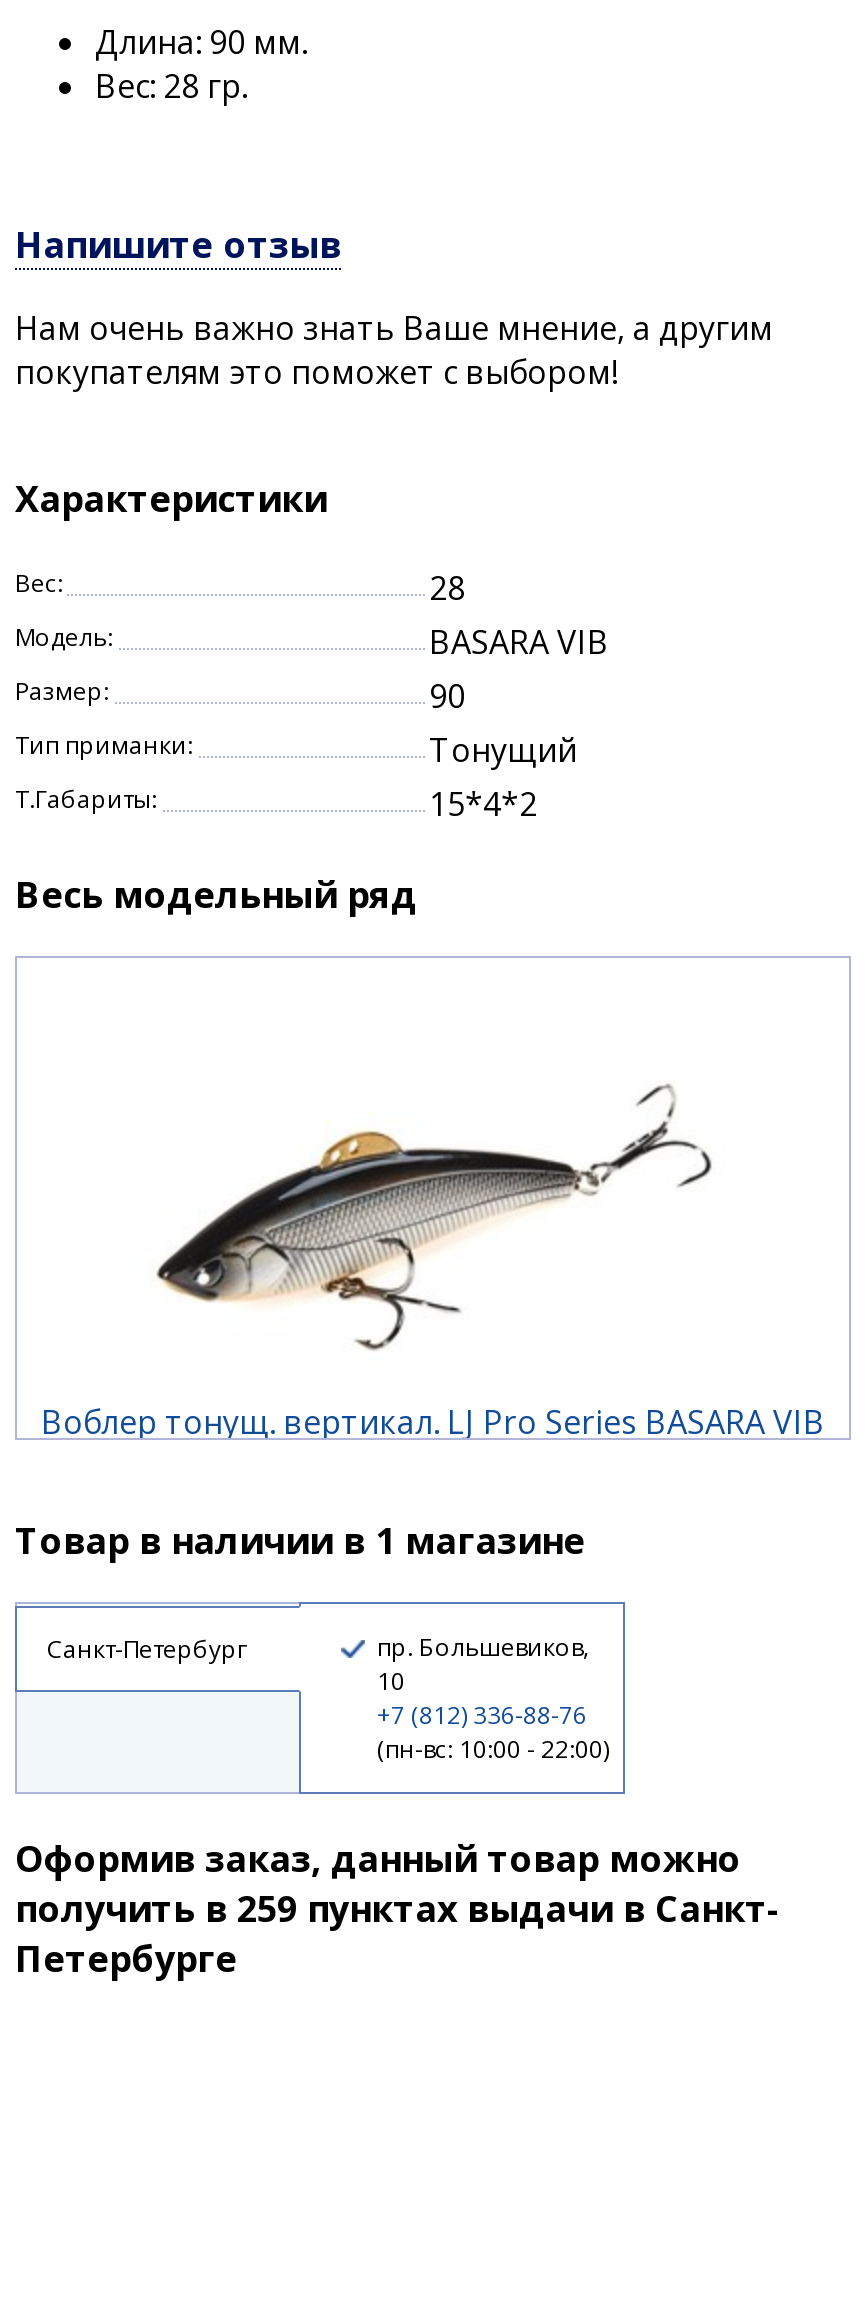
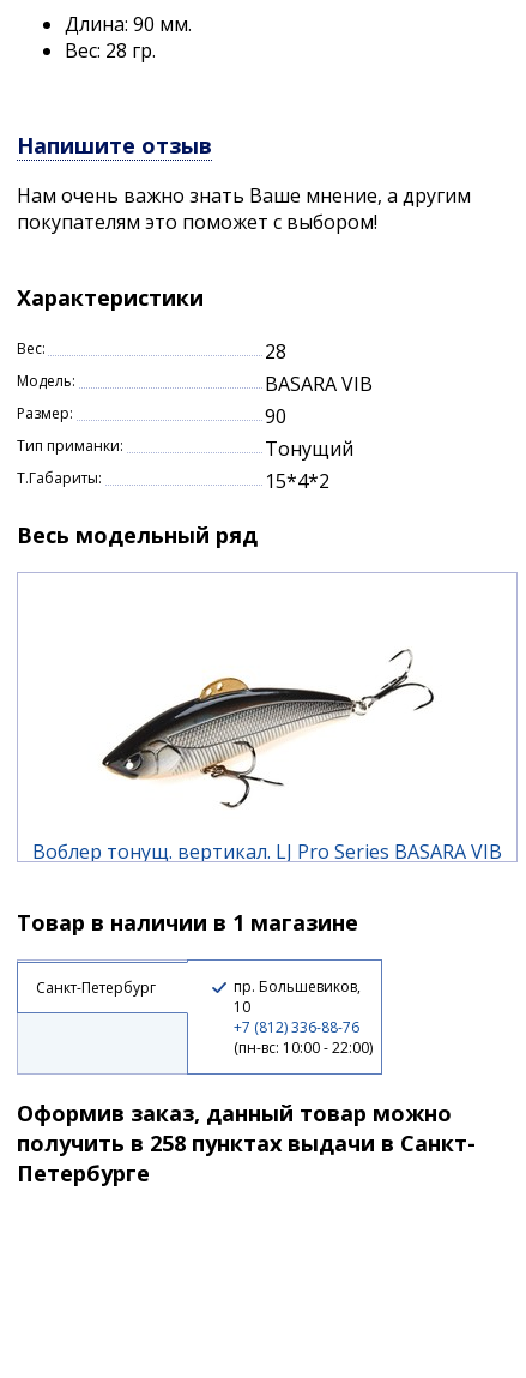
- получить в 259 пунктах выдачи в Санкт-
+ получить в 258 пунктах выдачи в Санкт-
